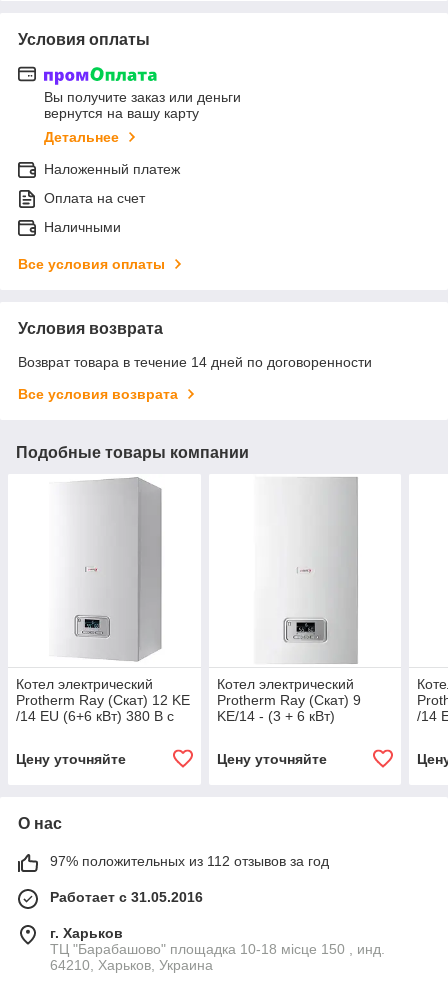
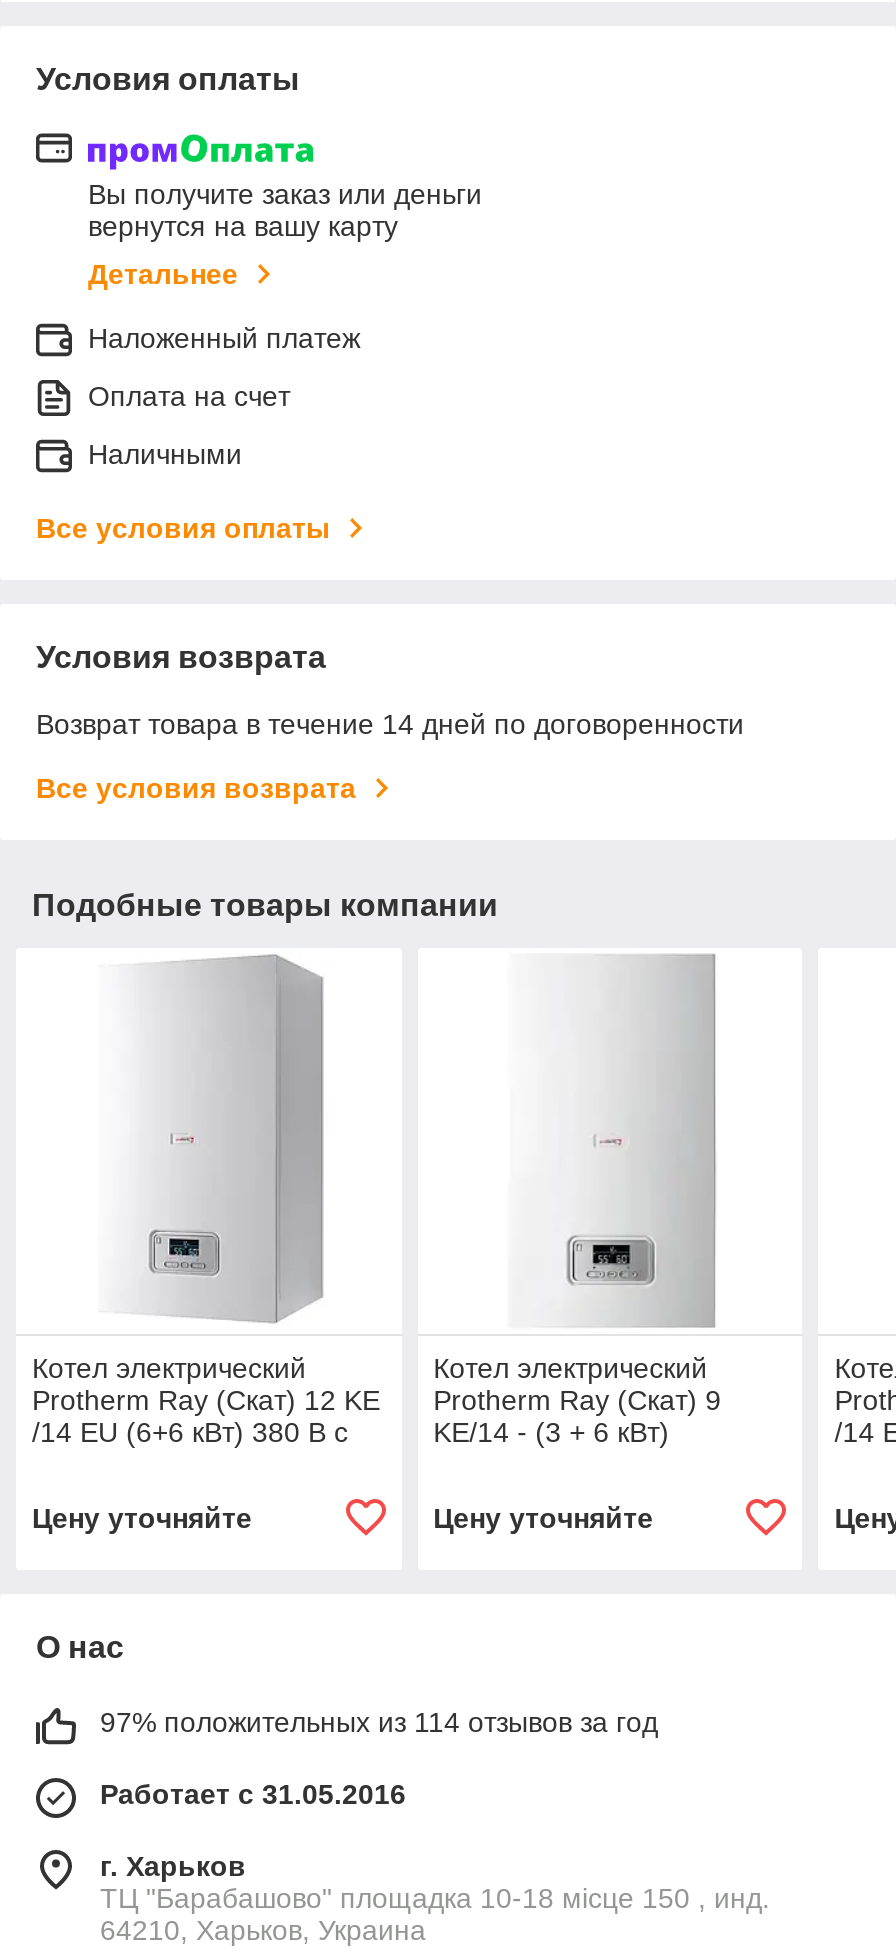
- 97% положительных из 112 отзывов за год
+ 97% положительных из 114 отзывов за год
